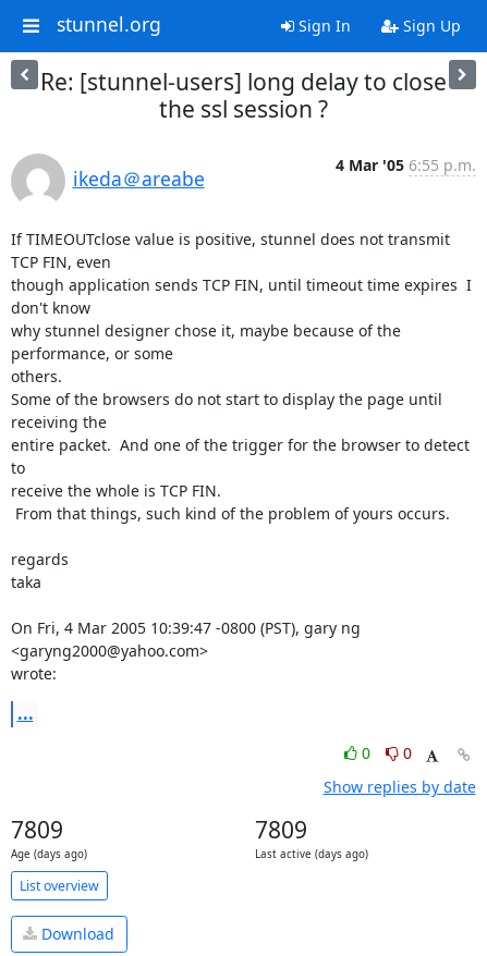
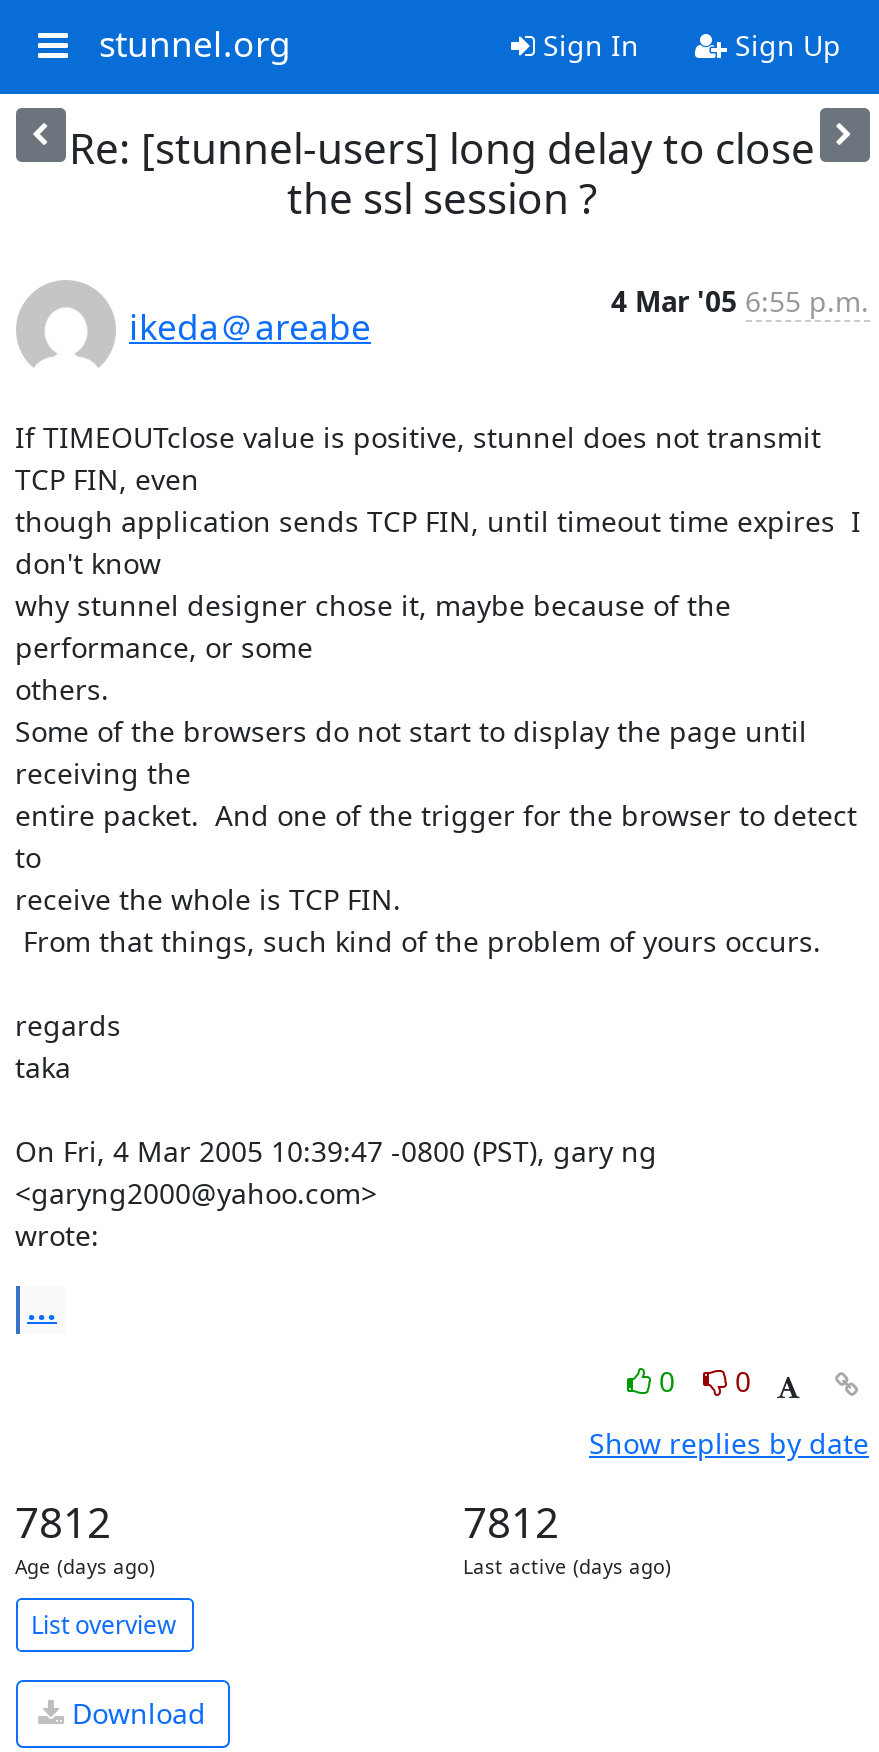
- 7809
+ 7812

- 7809
+ 7812
